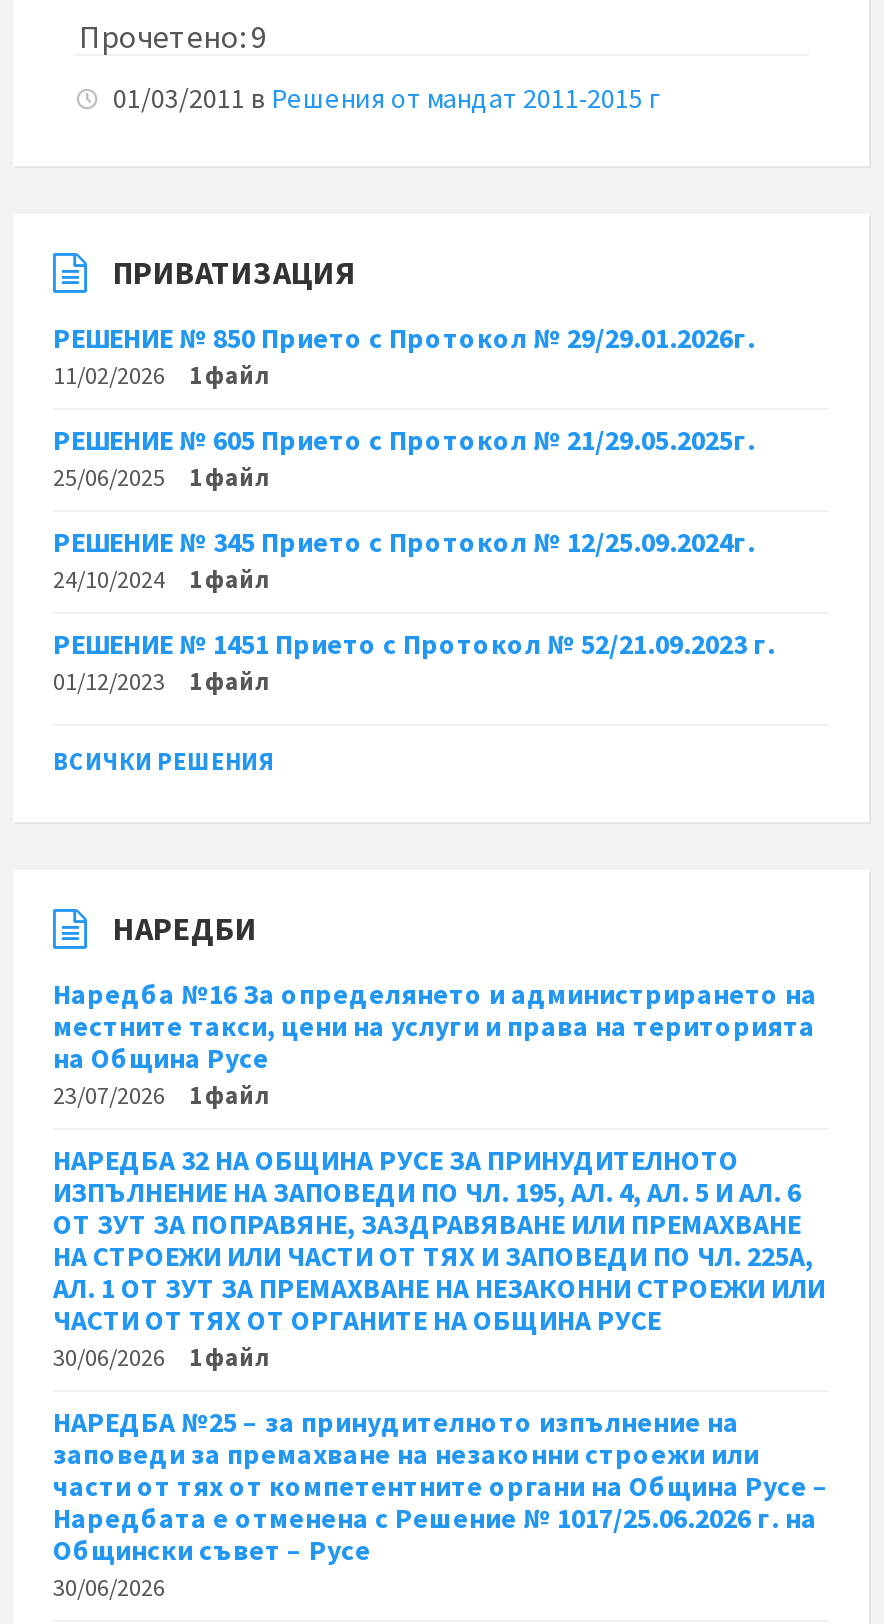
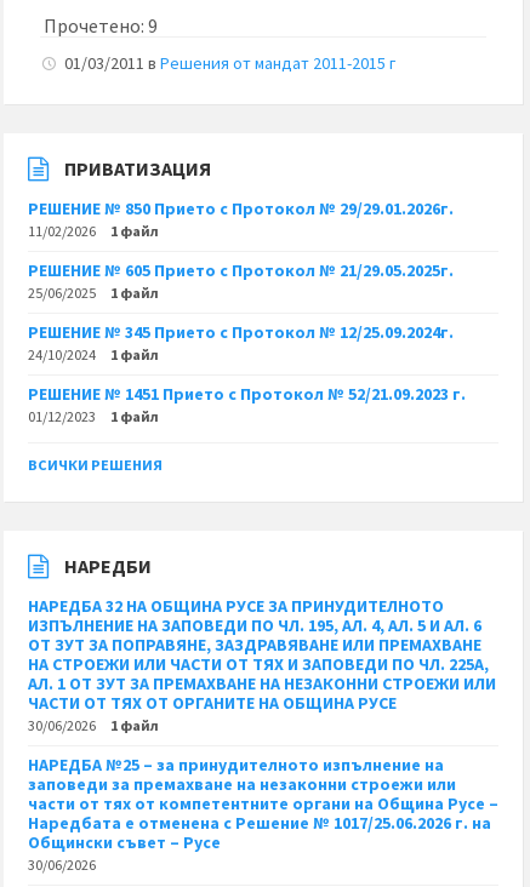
- Наредба №16 За определянето и администрирането на
- местните такси, цени на услуги и права на територията
- на Община Русе
- 23/07/2026
- 1 файл
